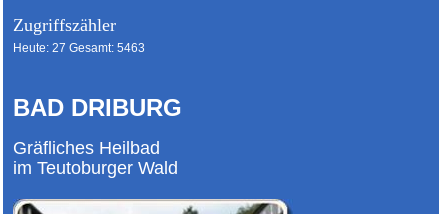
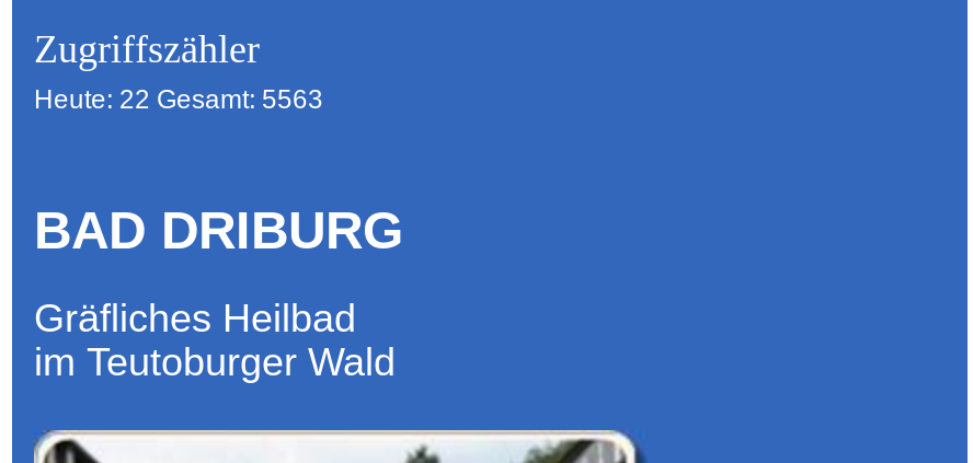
- Heute: 27 Gesamt: 5463
+ Heute: 22 Gesamt: 5563
